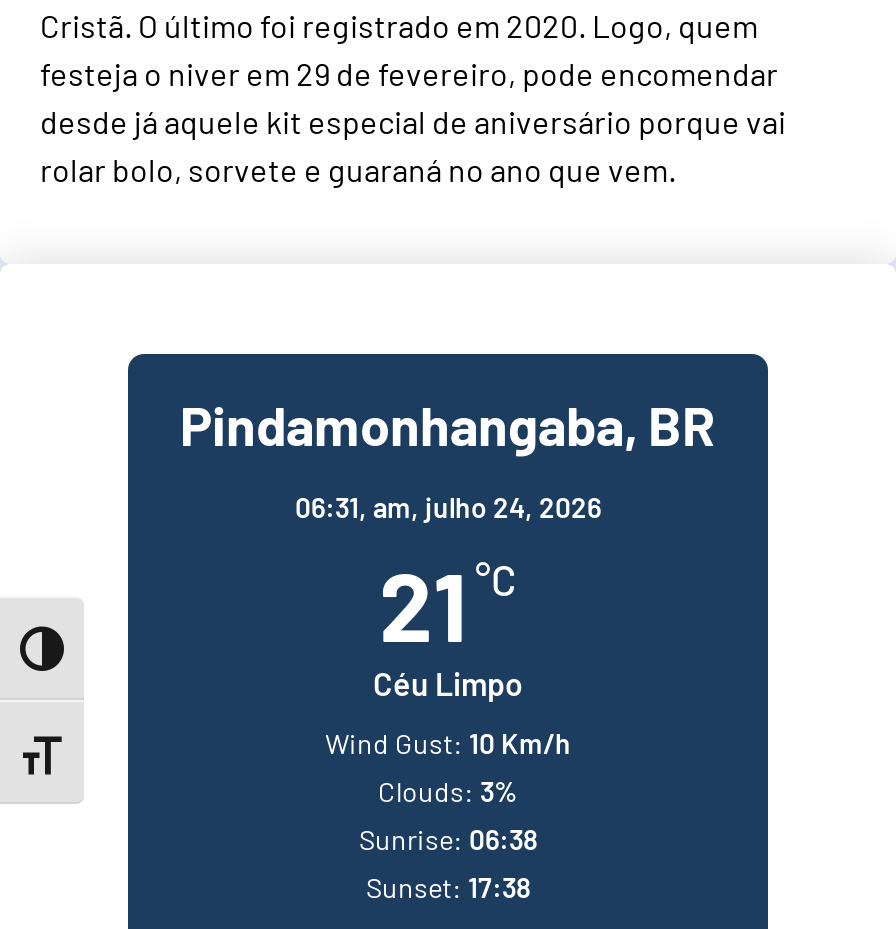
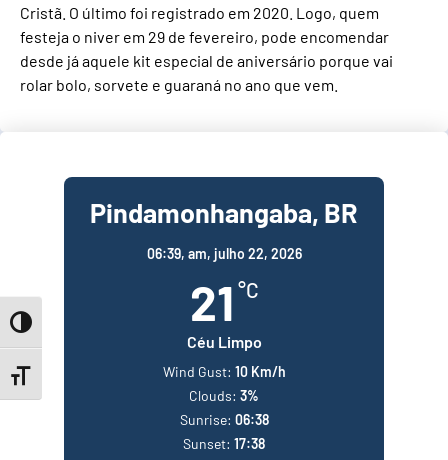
- 06:31, am, julho 24, 2026
+ 06:39, am, julho 22, 2026
